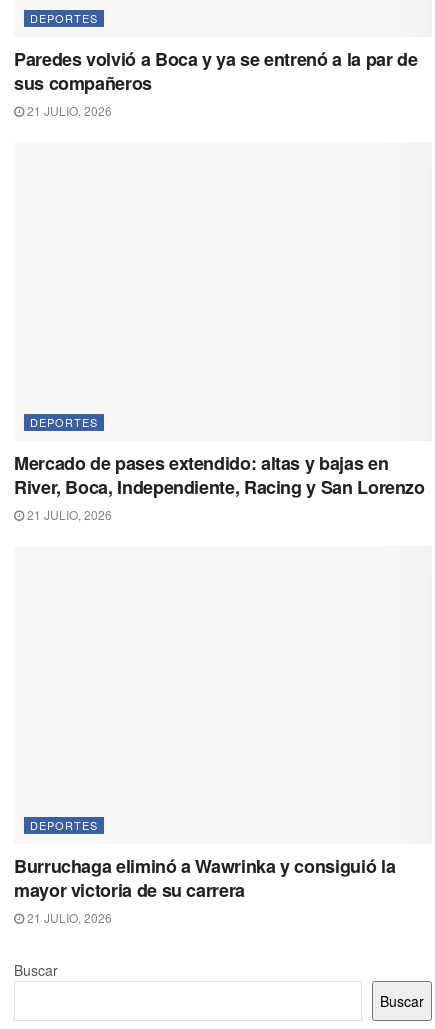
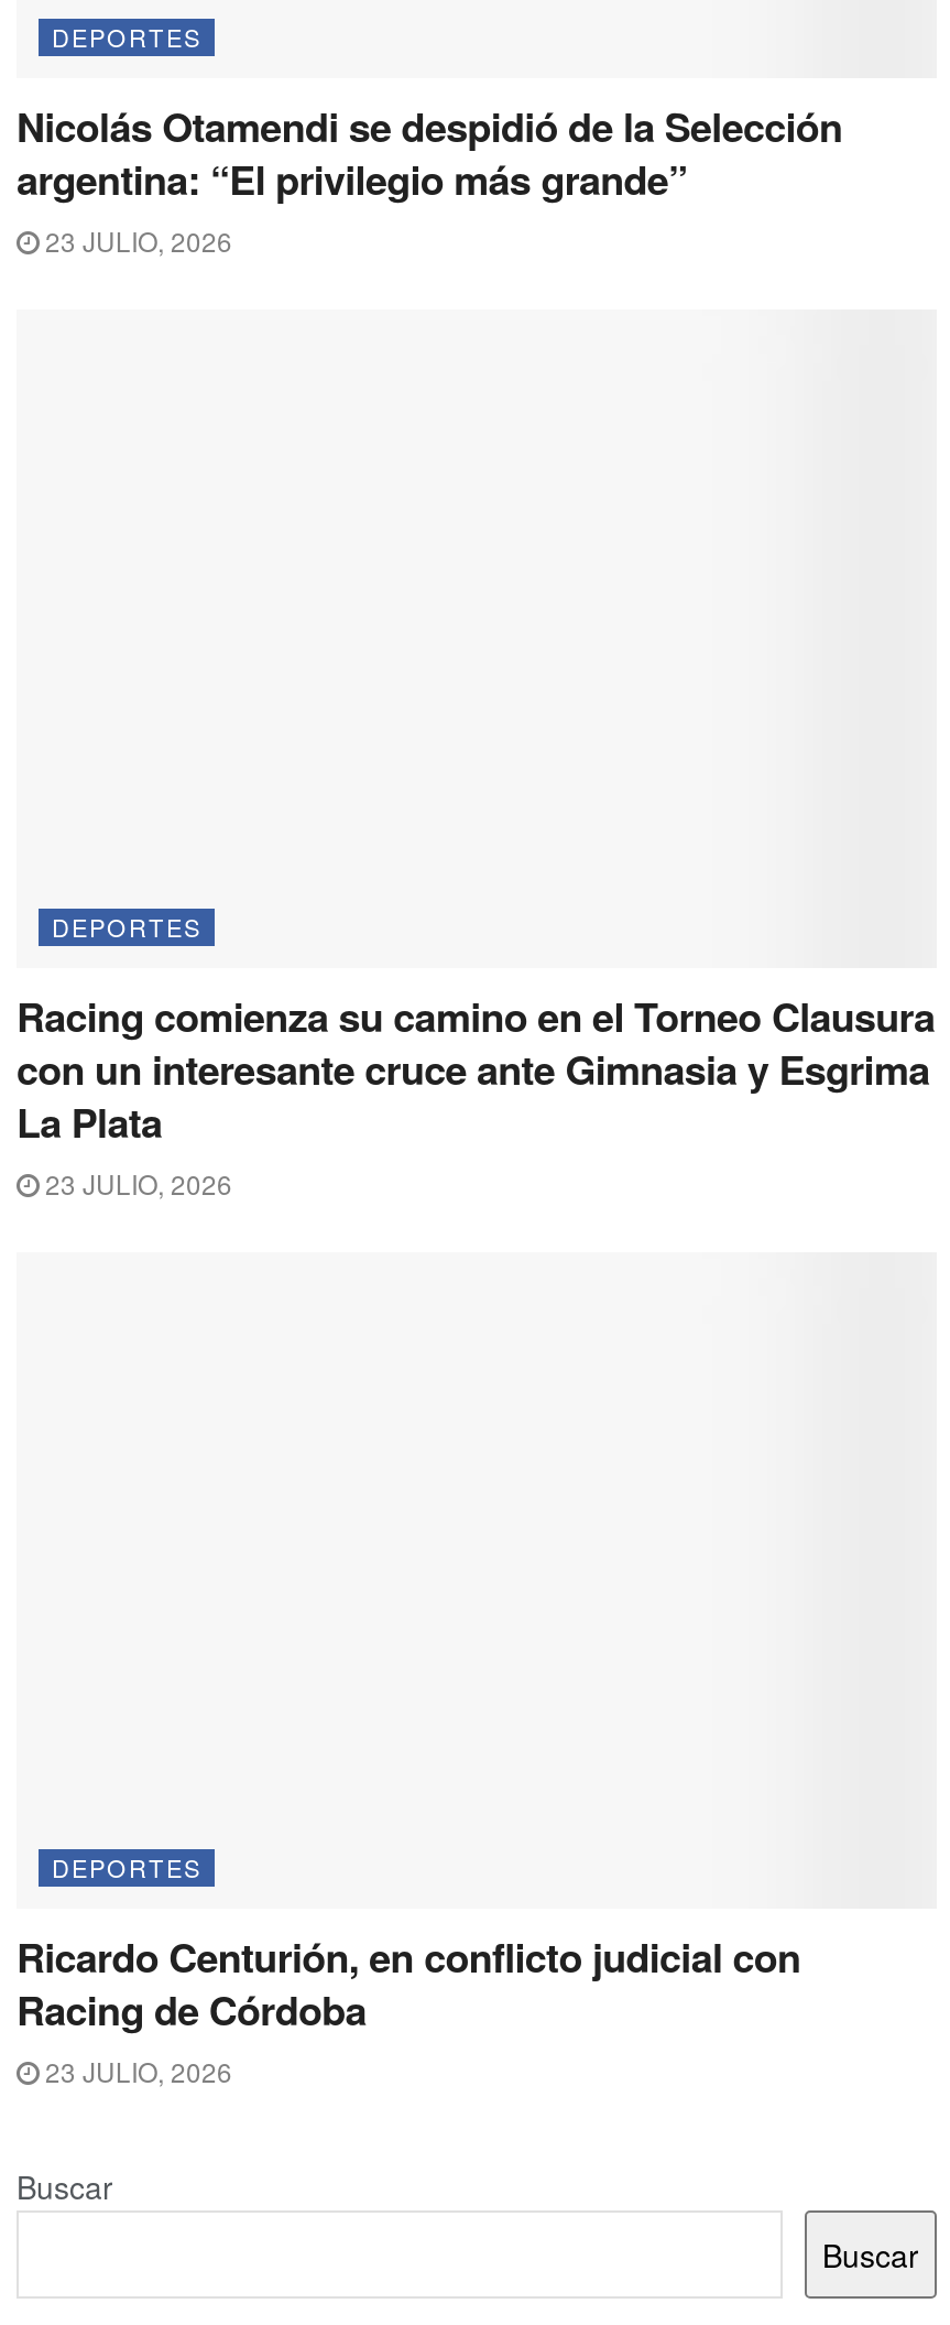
- Paredes volvió a Boca y ya se entrenó a la par de
- sus compañeros
- 21 JULIO, 2026
+ Nicolás Otamendi se despidió de la Selección
+ argentina: “El privilegio más grande”
+ 23 JULIO, 2026

- Mercado de pases extendido: altas y bajas en
- River, Boca, Independiente, Racing y San Lorenzo
- 21 JULIO, 2026
+ Racing comienza su camino en el Torneo Clausura
+ con un interesante cruce ante Gimnasia y Esgrima
+ La Plata
+ 23 JULIO, 2026

- Burruchaga eliminó a Wawrinka y consiguió la
- mayor victoria de su carrera
- 21 JULIO, 2026
+ Ricardo Centurión, en conflicto judicial con
+ Racing de Córdoba
+ 23 JULIO, 2026
